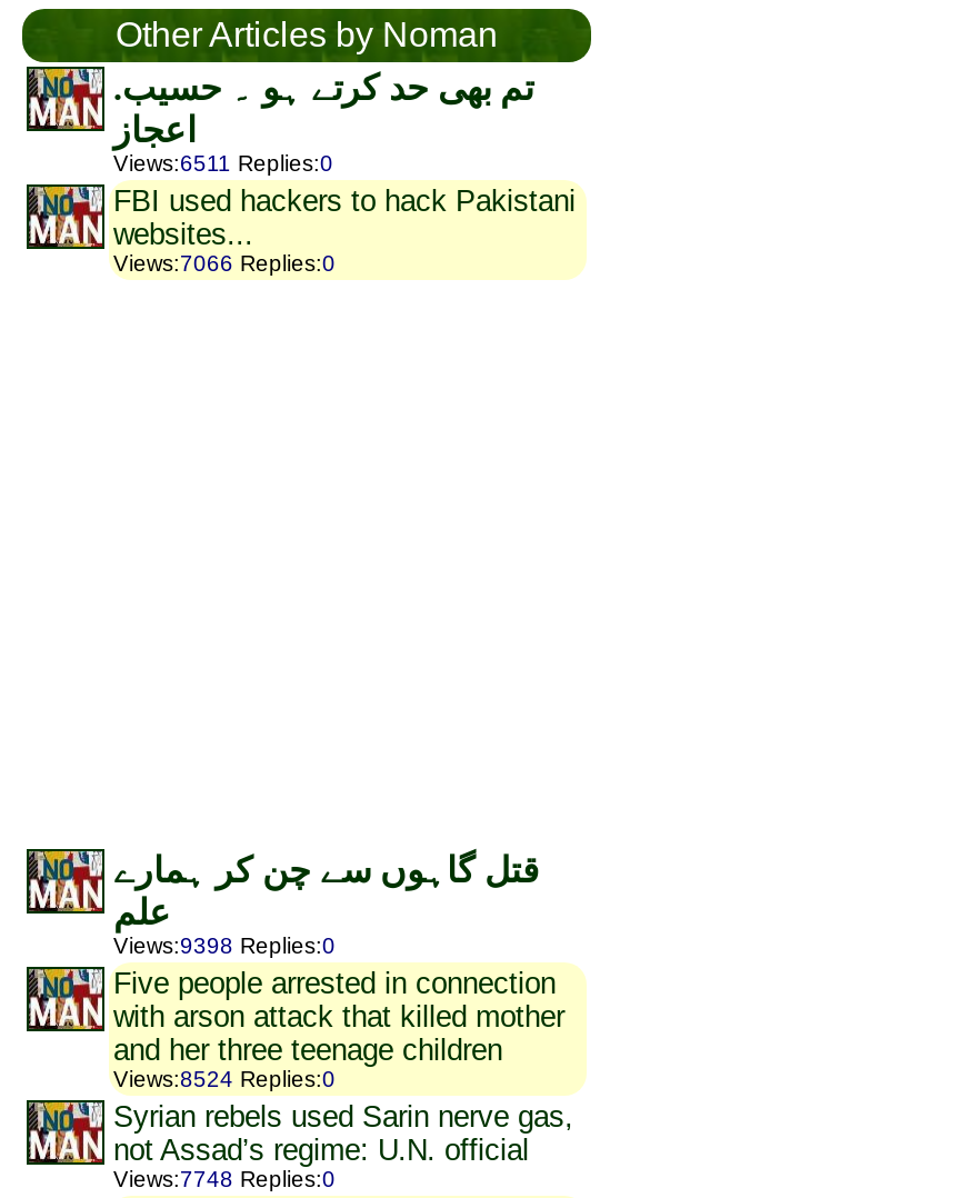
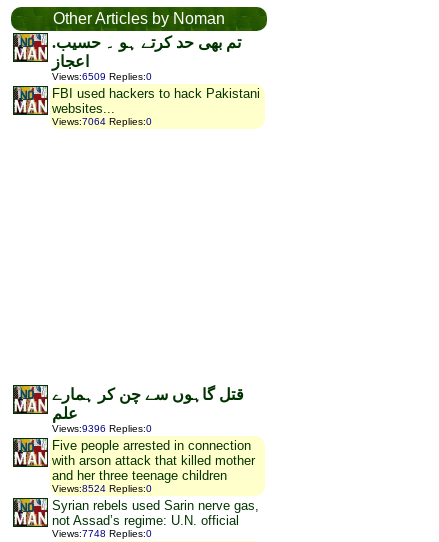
- Views:6511 Replies:0
+ Views:6509 Replies:0

- Views:7066 Replies:0
+ Views:7064 Replies:0

- Views:9398 Replies:0
+ Views:9396 Replies:0
